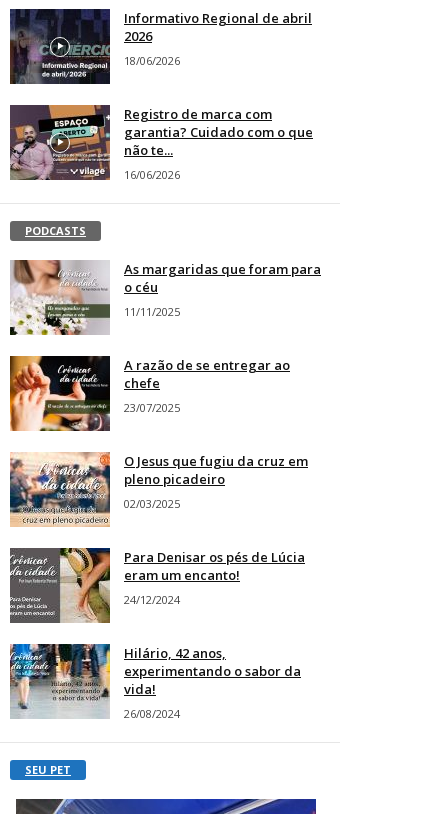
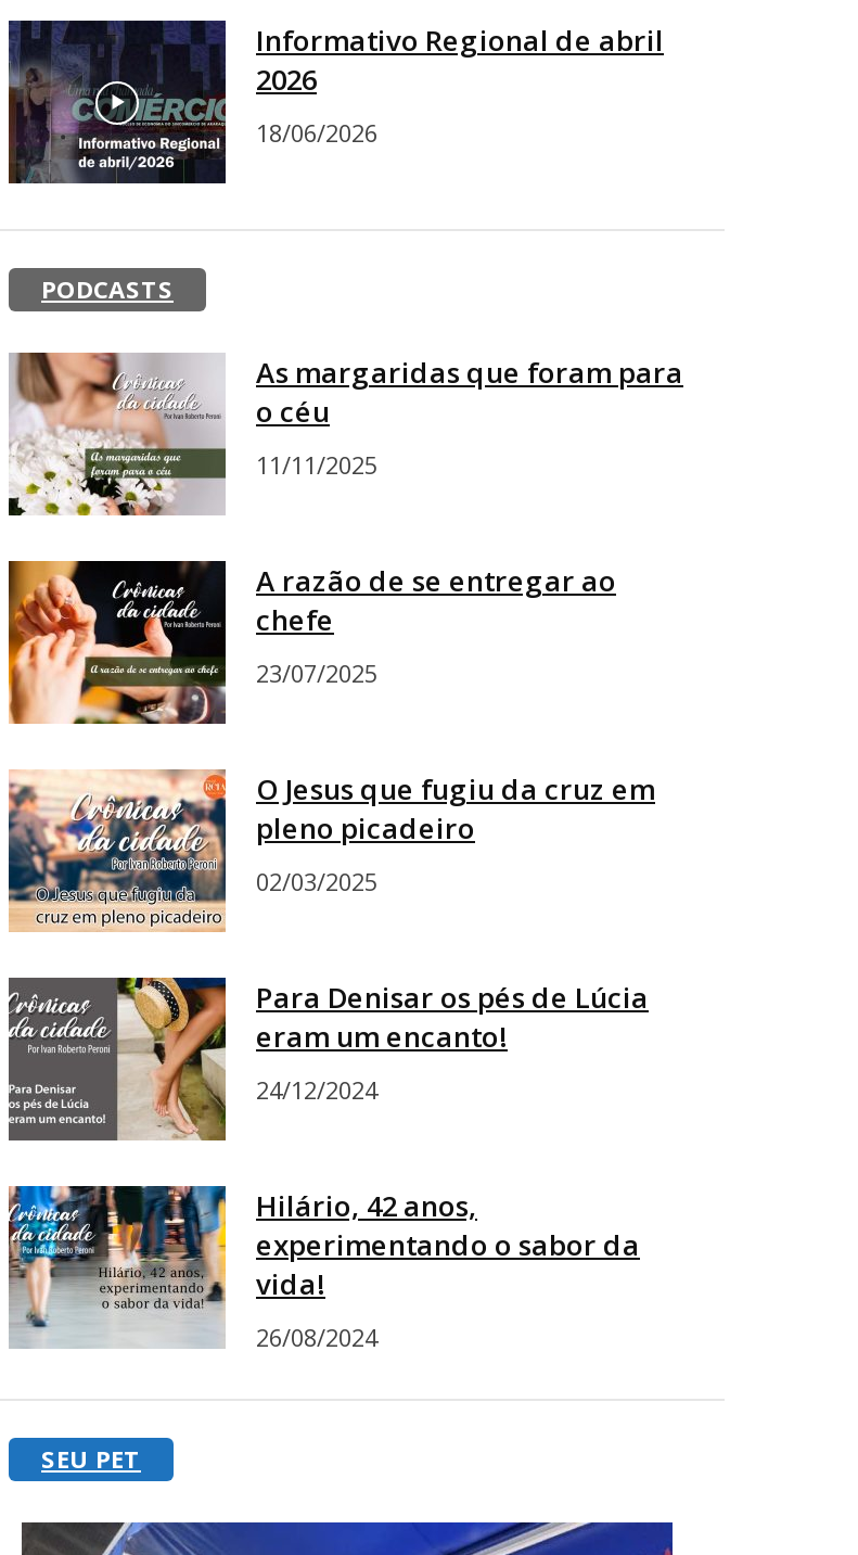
- [image]
- Registro de marca com
- garantia? Cuidado com o que
- não te...
- 16/06/2026
